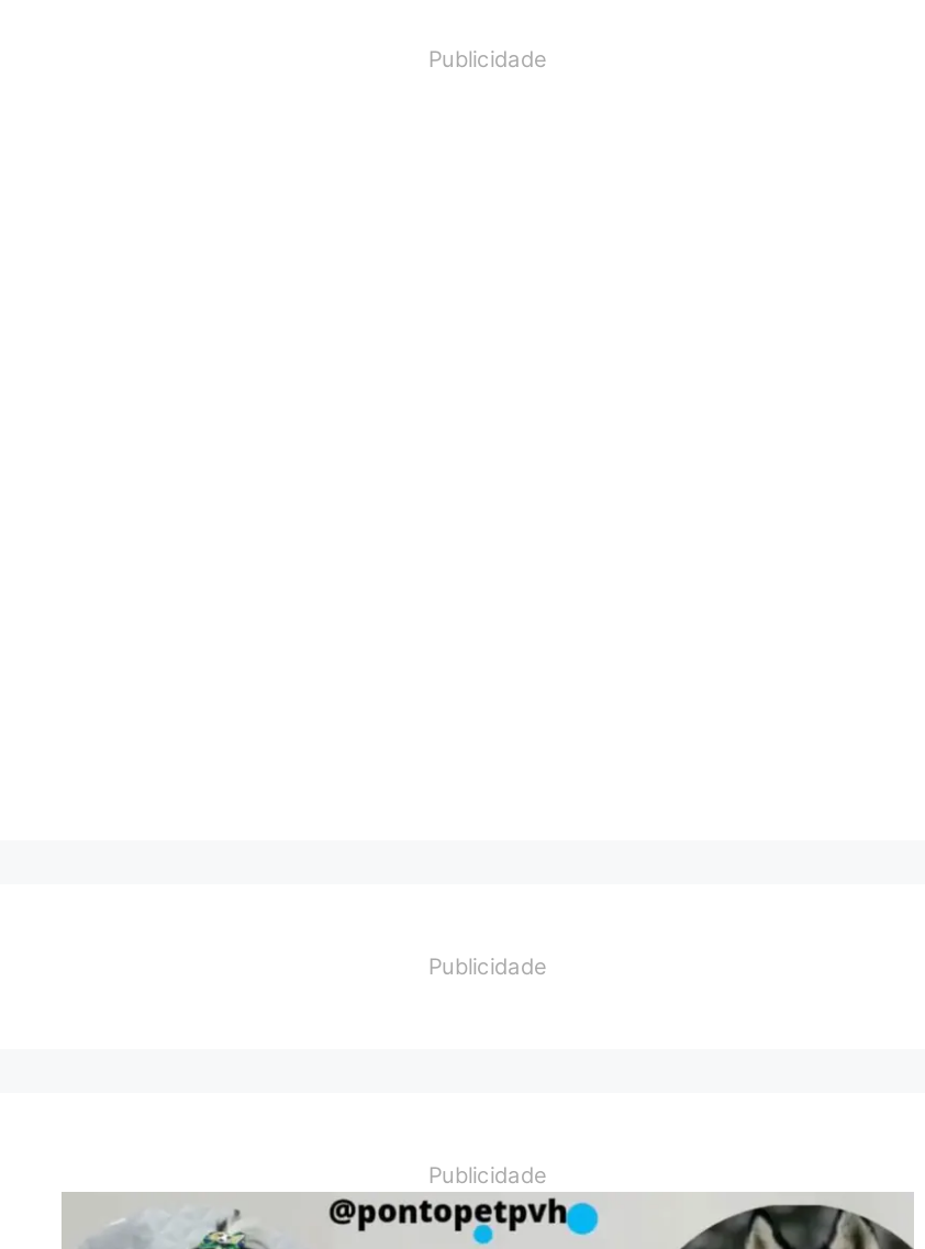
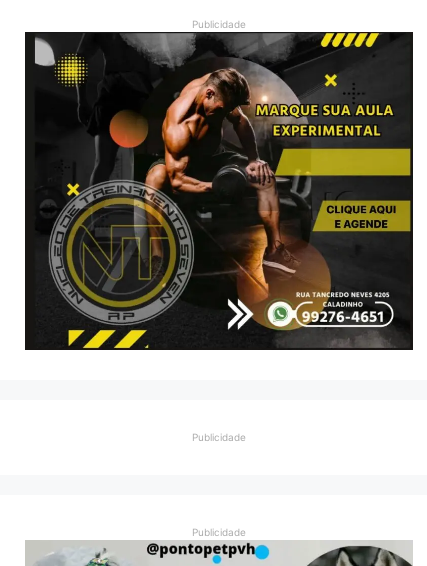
+ [image]
